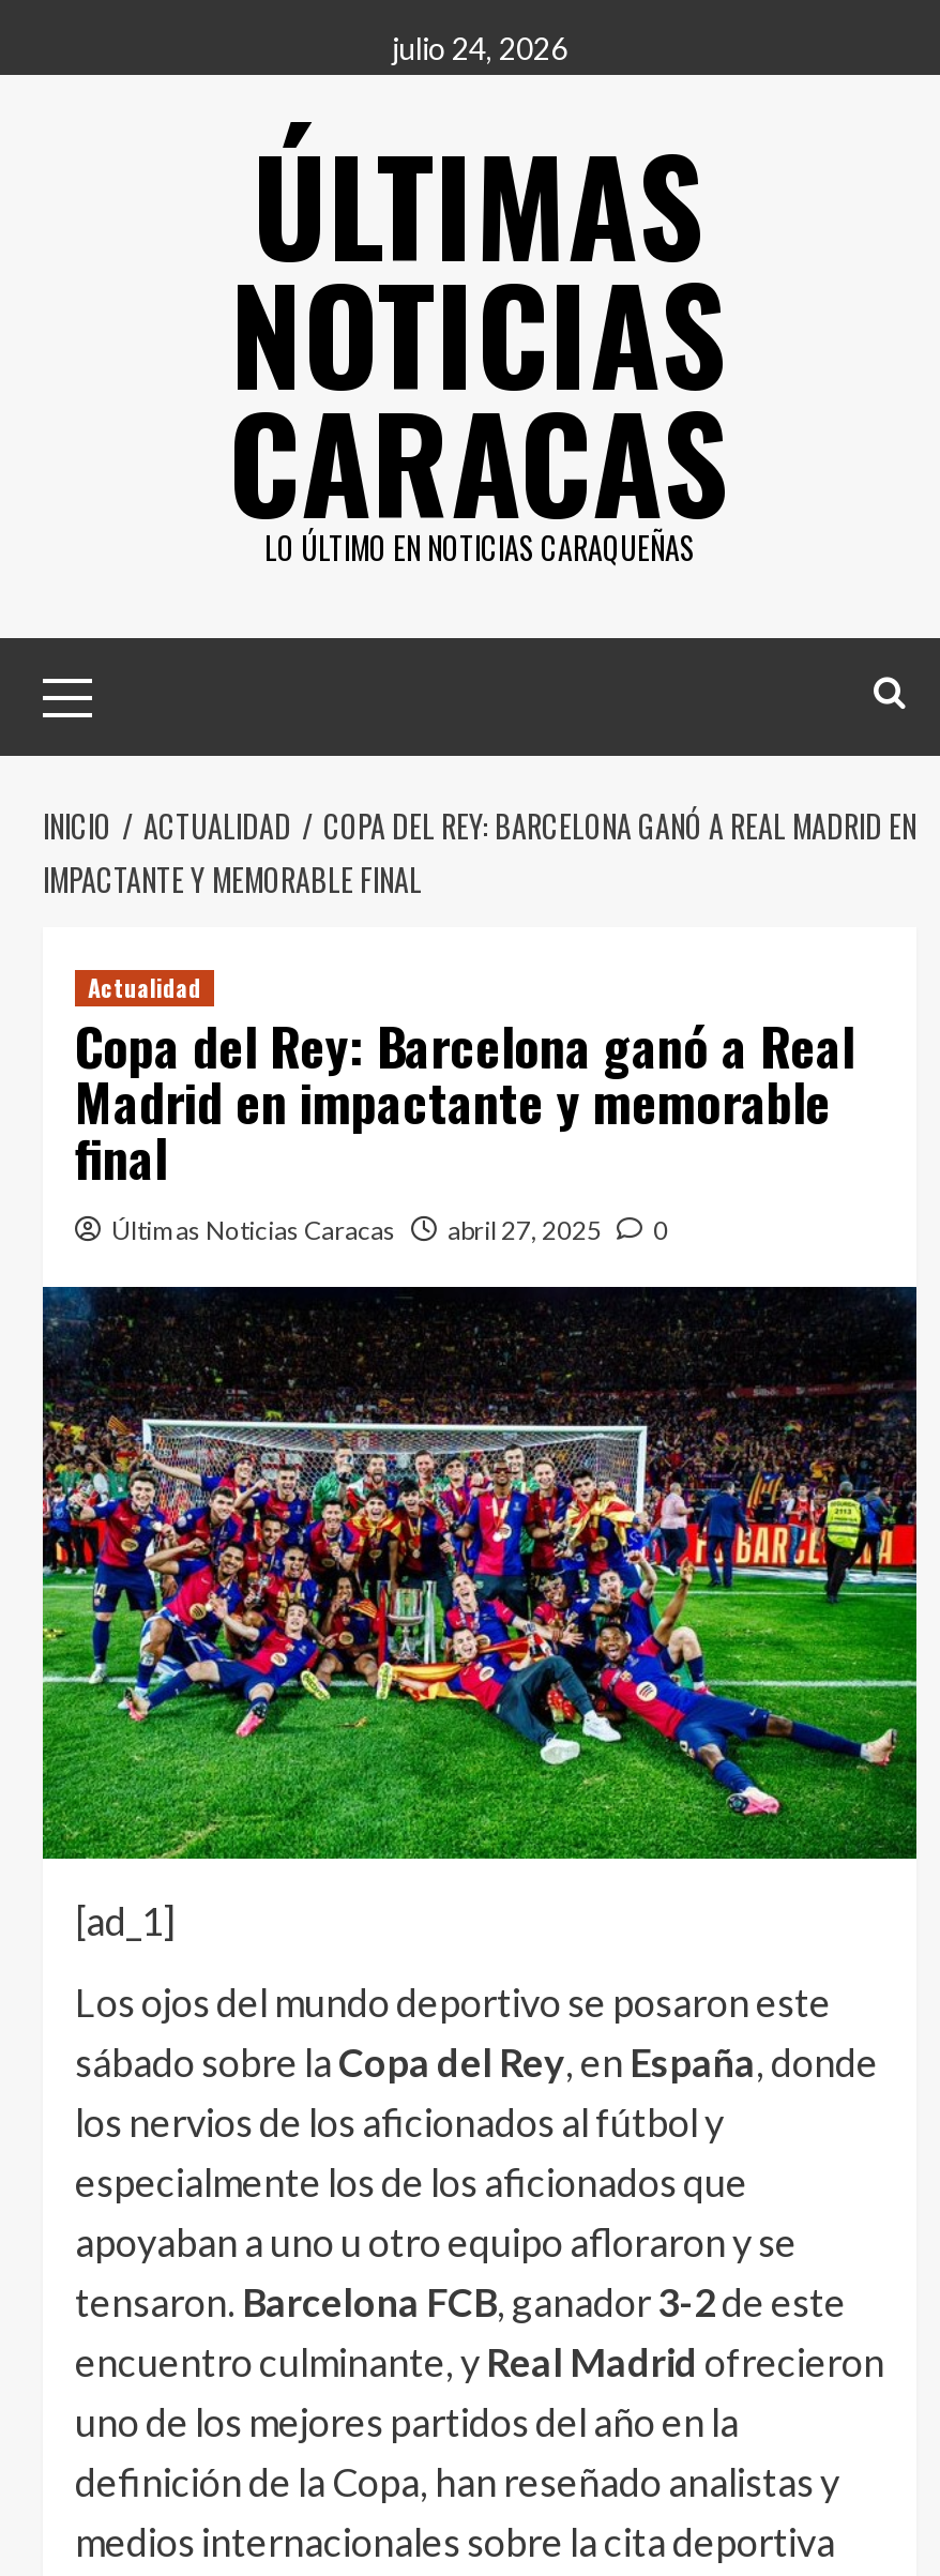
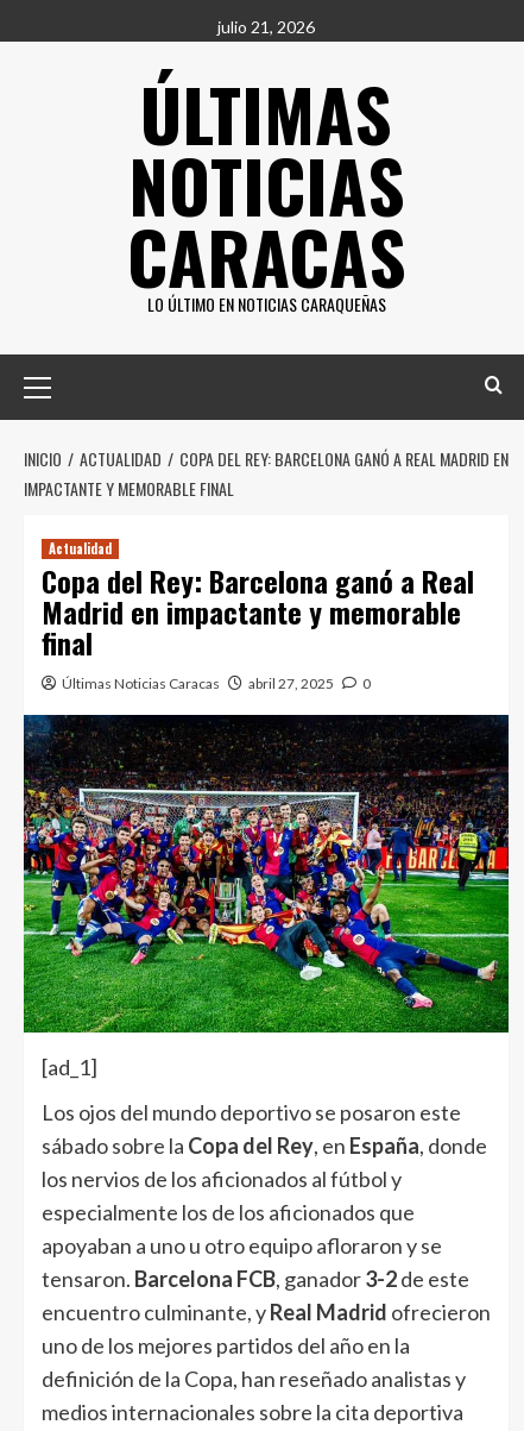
- julio 24, 2026
+ julio 21, 2026
